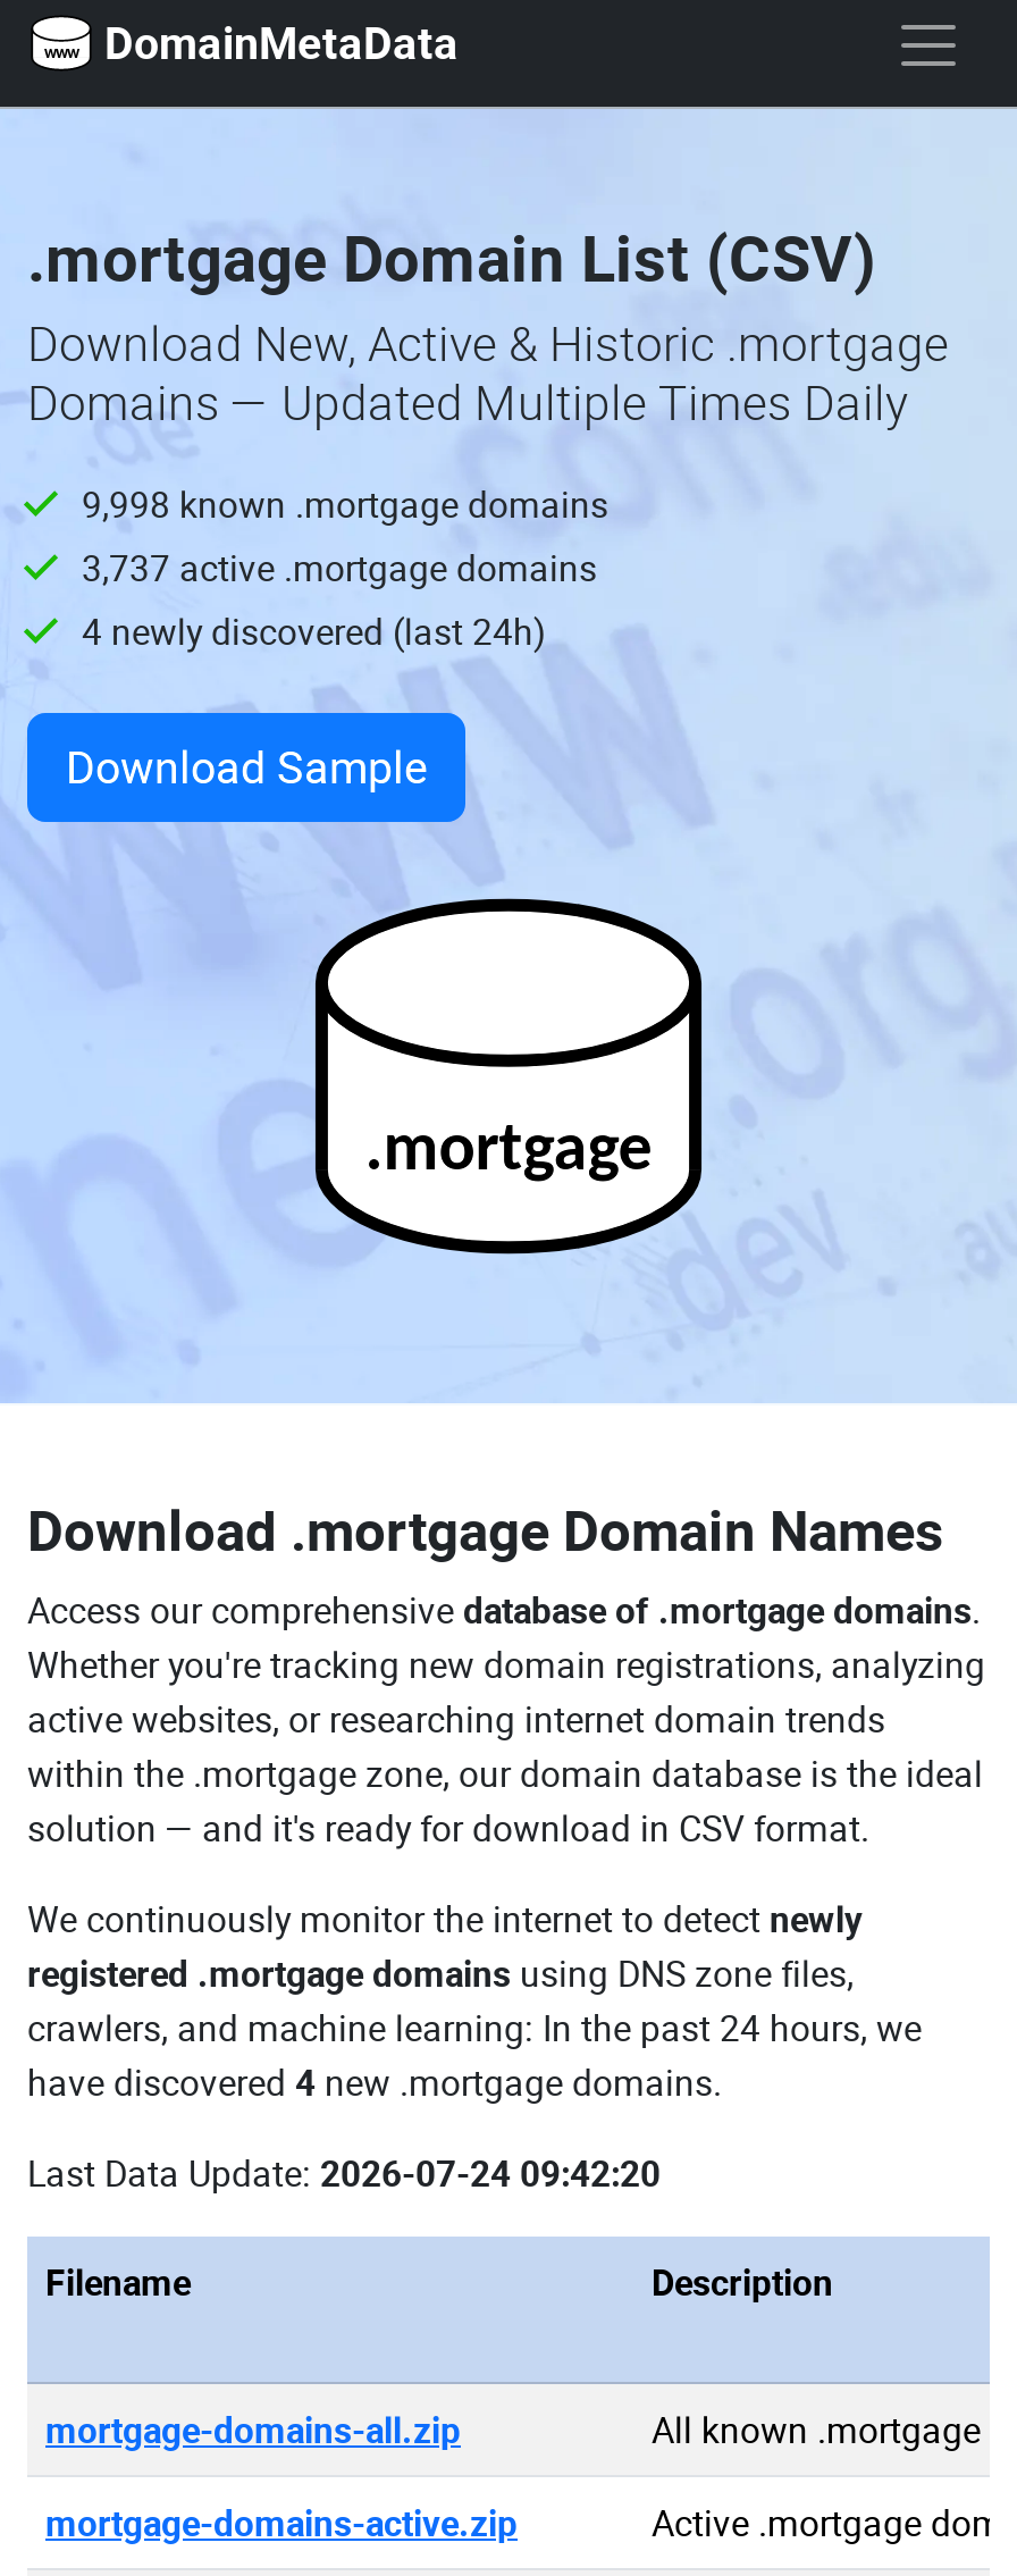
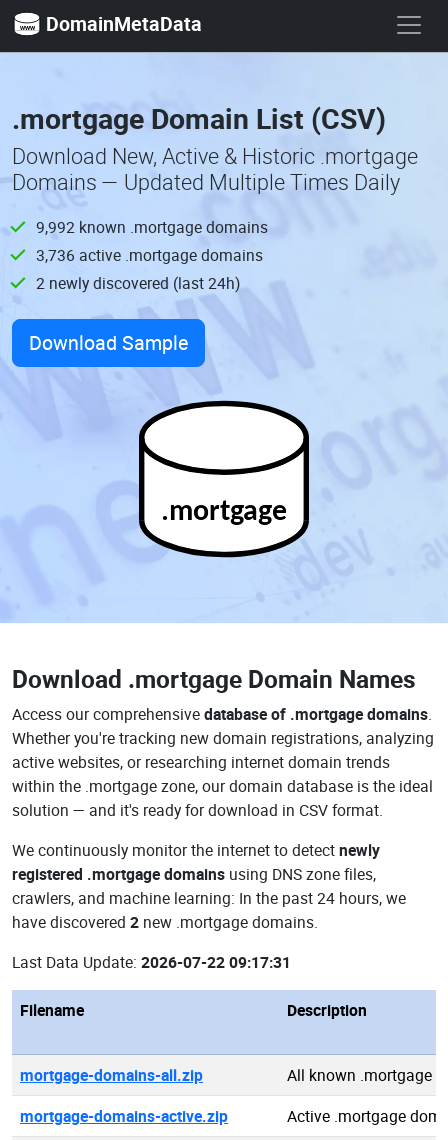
- 9,998 known .mortgage domains
+ 9,992 known .mortgage domains

- 3,737 active .mortgage domains
+ 3,736 active .mortgage domains

- 4 newly discovered (last 24h)
+ 2 newly discovered (last 24h)

- have discovered 4 new .mortgage domains.
+ have discovered 2 new .mortgage domains.

- Last Data Update: 2026-07-24 09:42:20
+ Last Data Update: 2026-07-22 09:17:31
